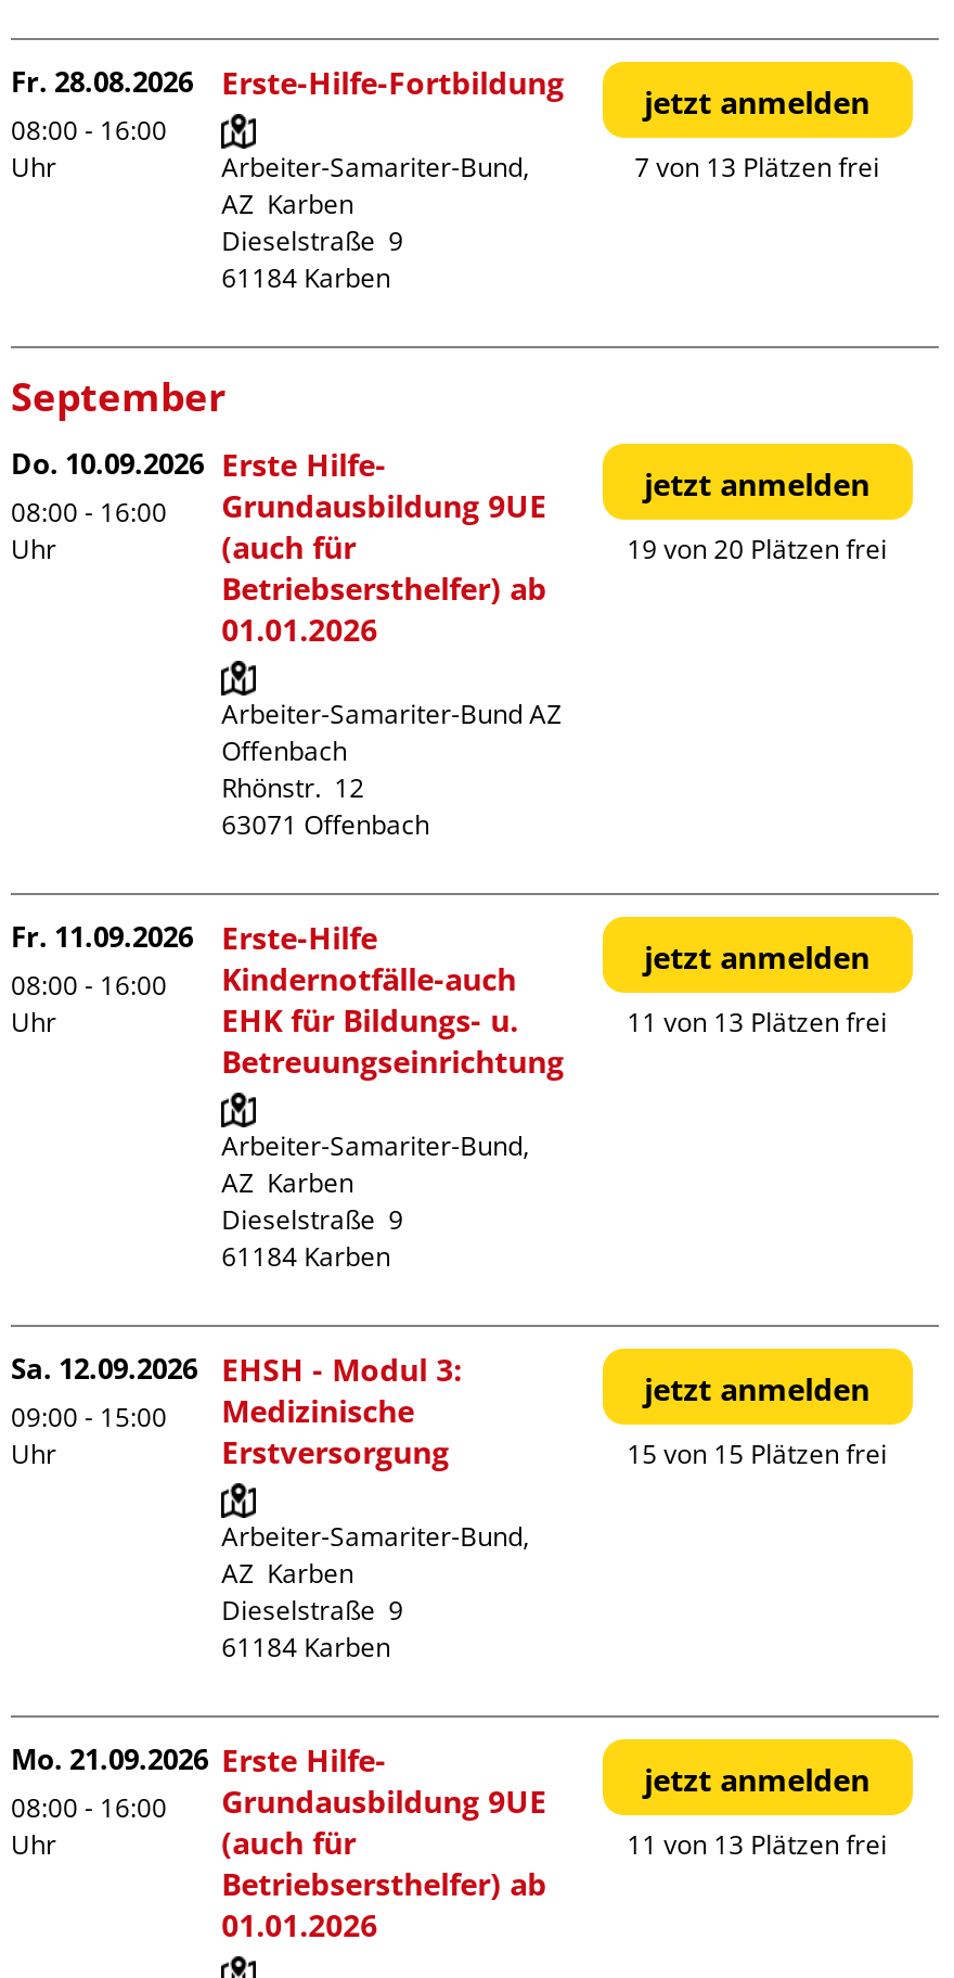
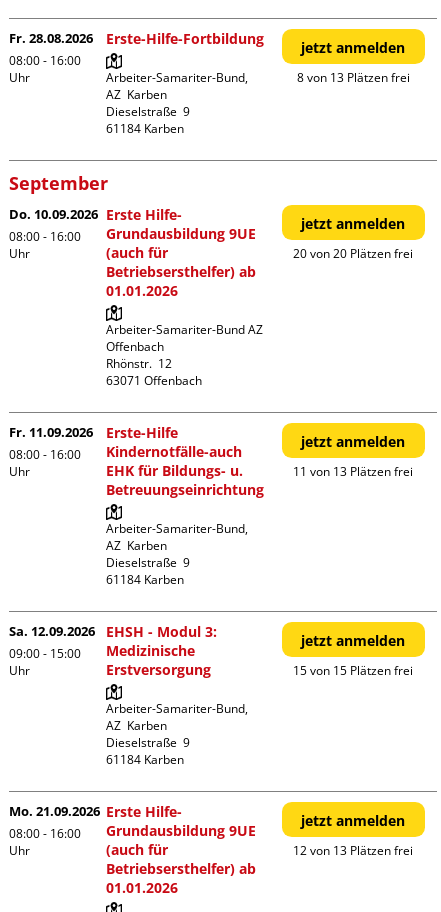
- 7 von 13 Plätzen frei
+ 8 von 13 Plätzen frei

- 19 von 20 Plätzen frei
+ 20 von 20 Plätzen frei

- 11 von 13 Plätzen frei
+ 12 von 13 Plätzen frei
